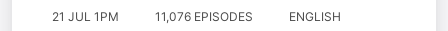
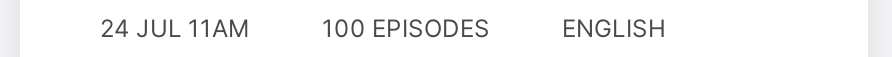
- 21 JUL 1PM
- 11,076 EPISODES
+ 24 JUL 11AM
+ 100 EPISODES
